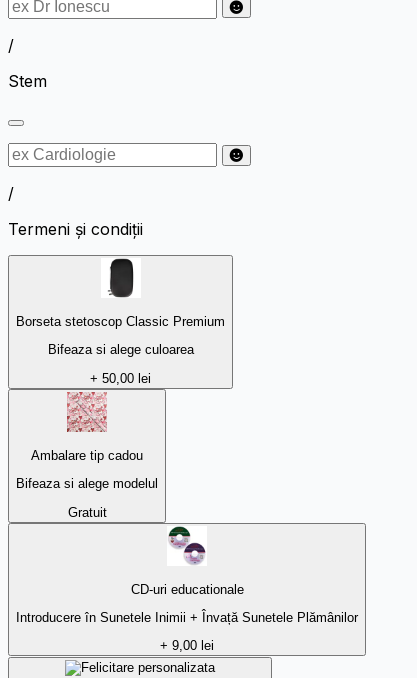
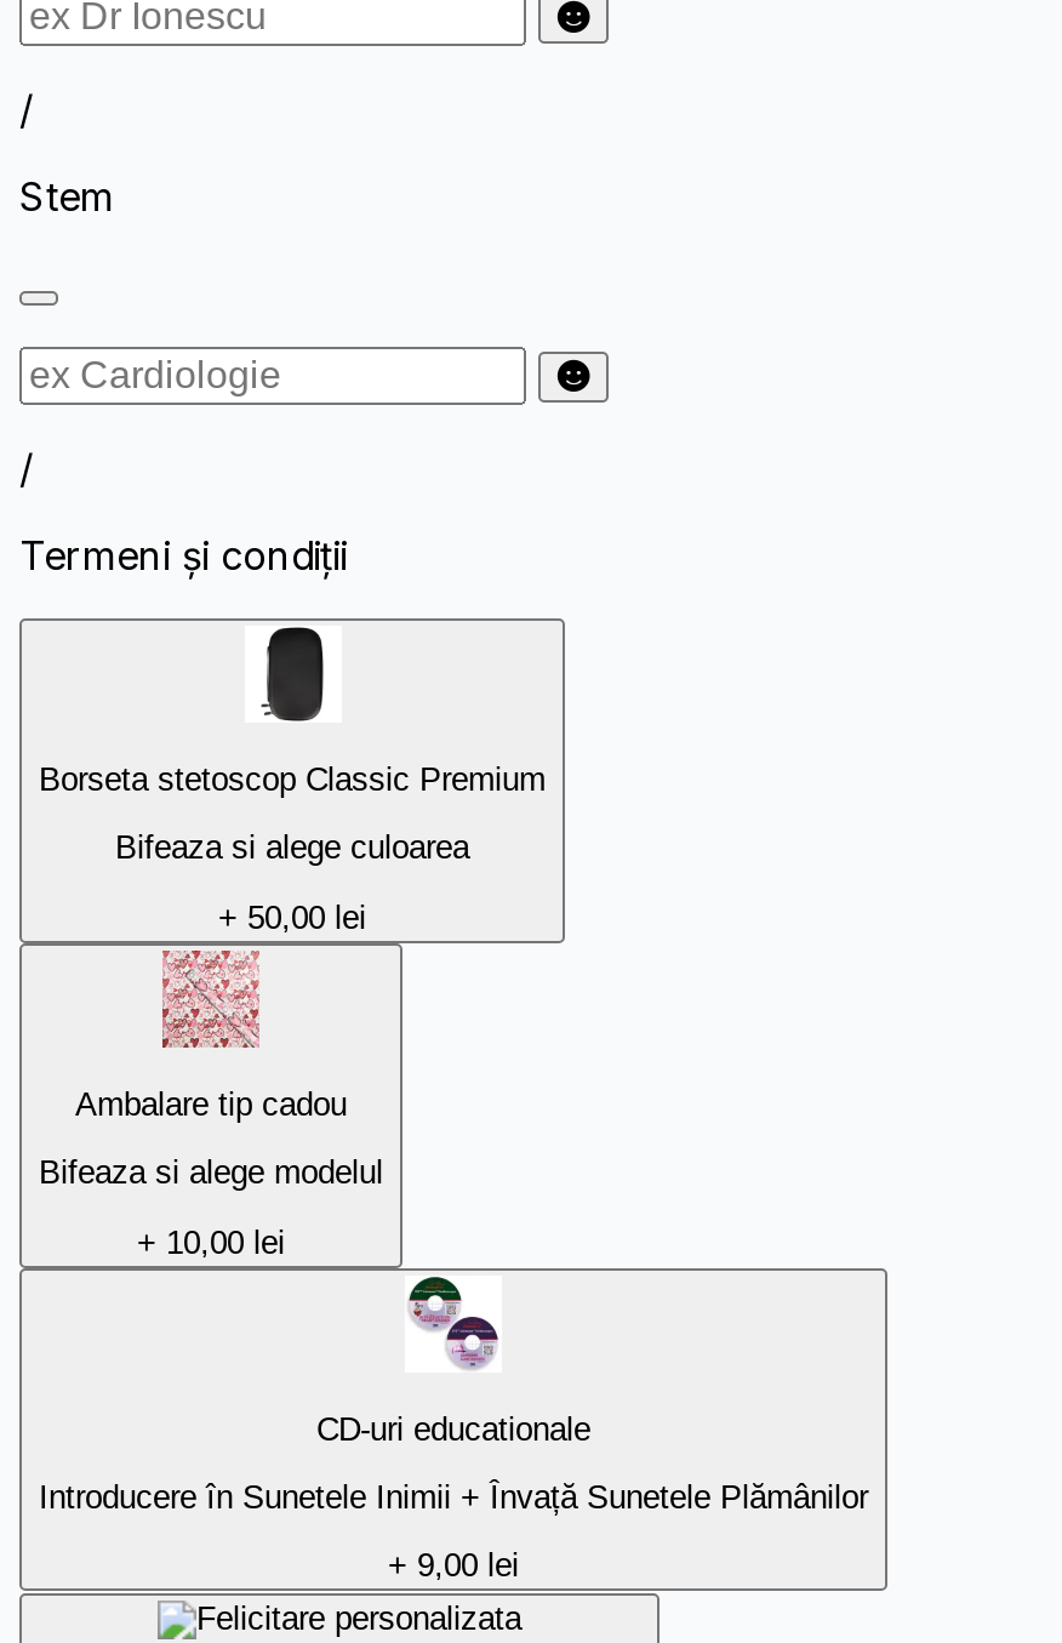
- Gratuit
+ + 10,00 lei
